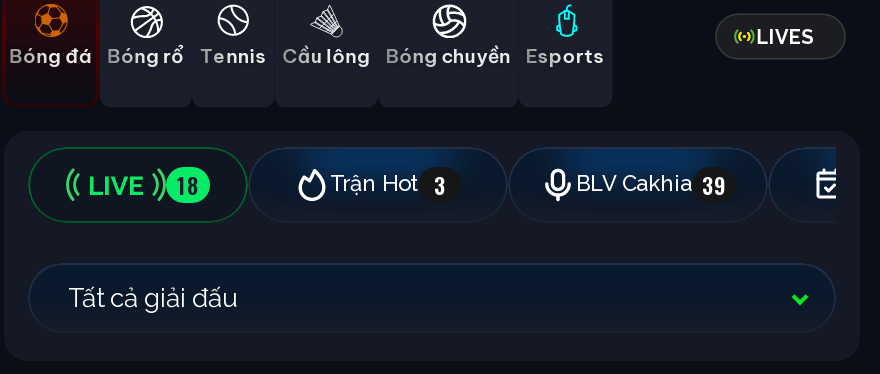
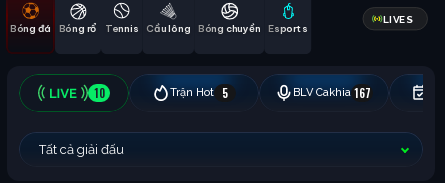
- 18
+ 10

- Trận Hot 3
+ Trận Hot 5

- BLV Cakhia 39
+ BLV Cakhia 167
